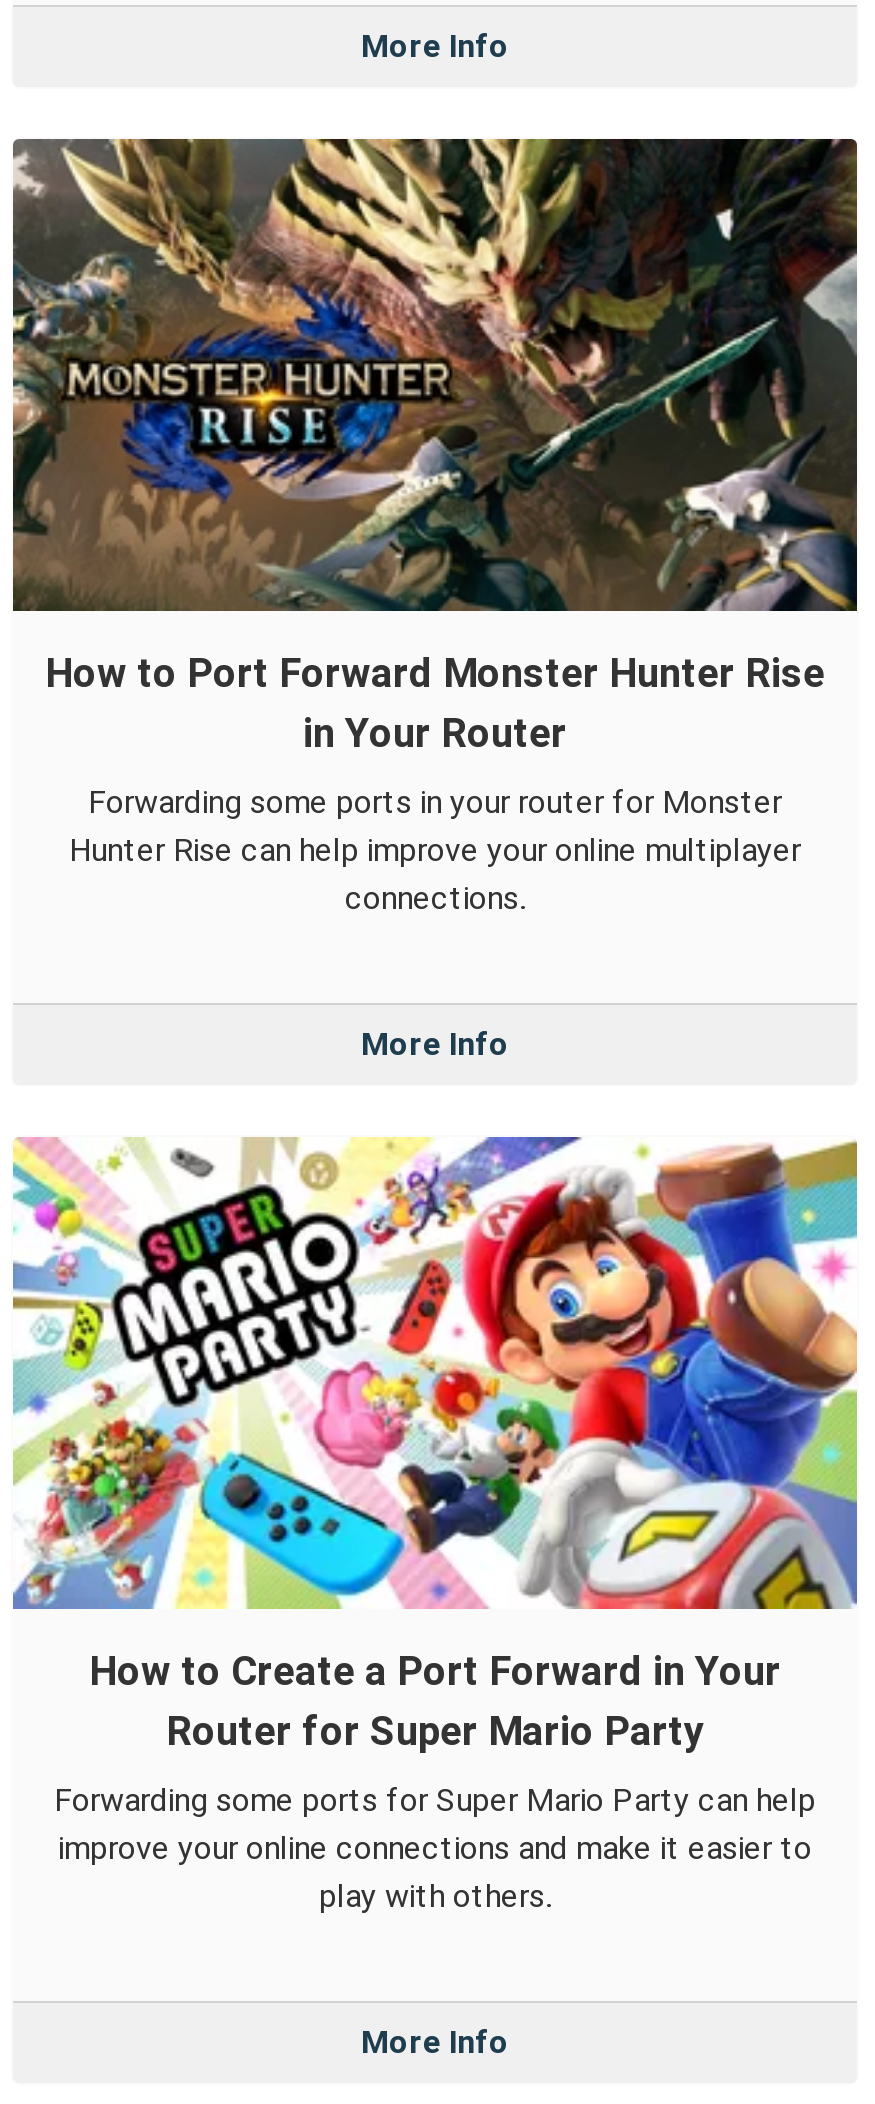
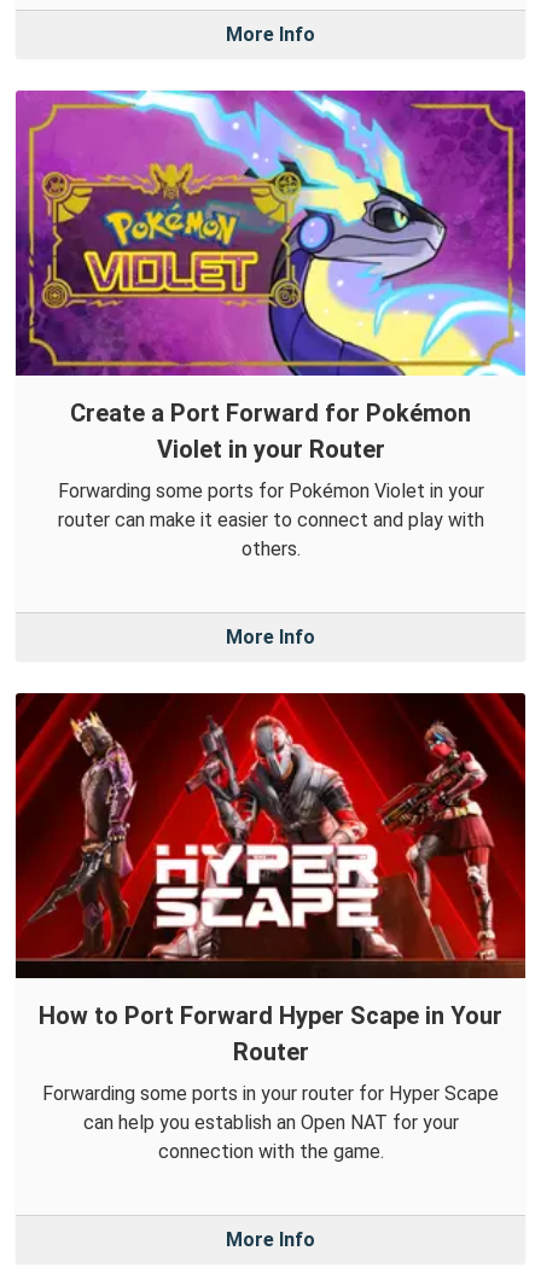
- [image]
- How to Port Forward Monster Hunter Rise
- in Your Router
+ [image]
+ Create a Port Forward for Pokémon
+ Violet in your Router

- Forwarding some ports in your router for Monster
- Hunter Rise can help improve your online multiplayer
- connections.
+ Forwarding some ports for Pokémon Violet in your
+ router can make it easier to connect and play with
+ others.

- [image]
- How to Create a Port Forward in Your
- Router for Super Mario Party
+ [image]
+ How to Port Forward Hyper Scape in Your
+ Router

- Forwarding some ports for Super Mario Party can help
- improve your online connections and make it easier to
- play with others.
+ Forwarding some ports in your router for Hyper Scape
+ can help you establish an Open NAT for your
+ connection with the game.
